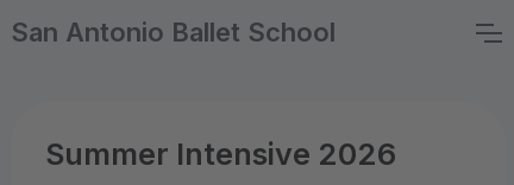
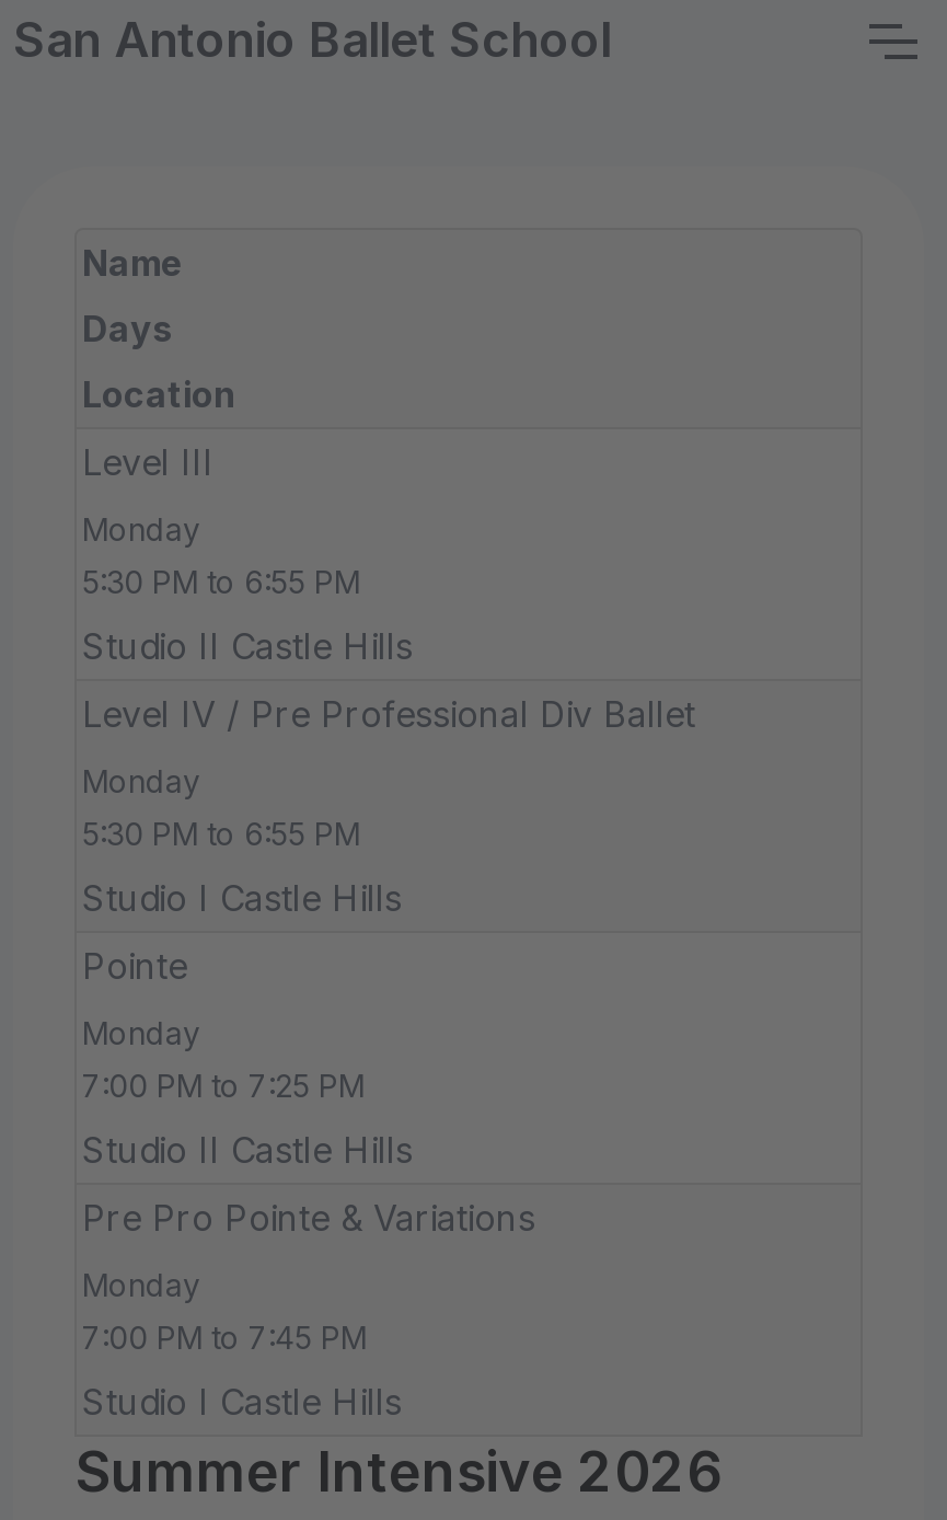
+ Name
+ Days
+ Location
+ Level III
+ Monday
+ 5:30 PM to 6:55 PM
+ Studio II Castle Hills
+ Level IV / Pre Professional Div Ballet
+ Monday
+ 5:30 PM to 6:55 PM
+ Studio I Castle Hills
+ Pointe
+ Monday
+ 7:00 PM to 7:25 PM
+ Studio II Castle Hills
+ Pre Pro Pointe & Variations
+ Monday
+ 7:00 PM to 7:45 PM
+ Studio I Castle Hills
